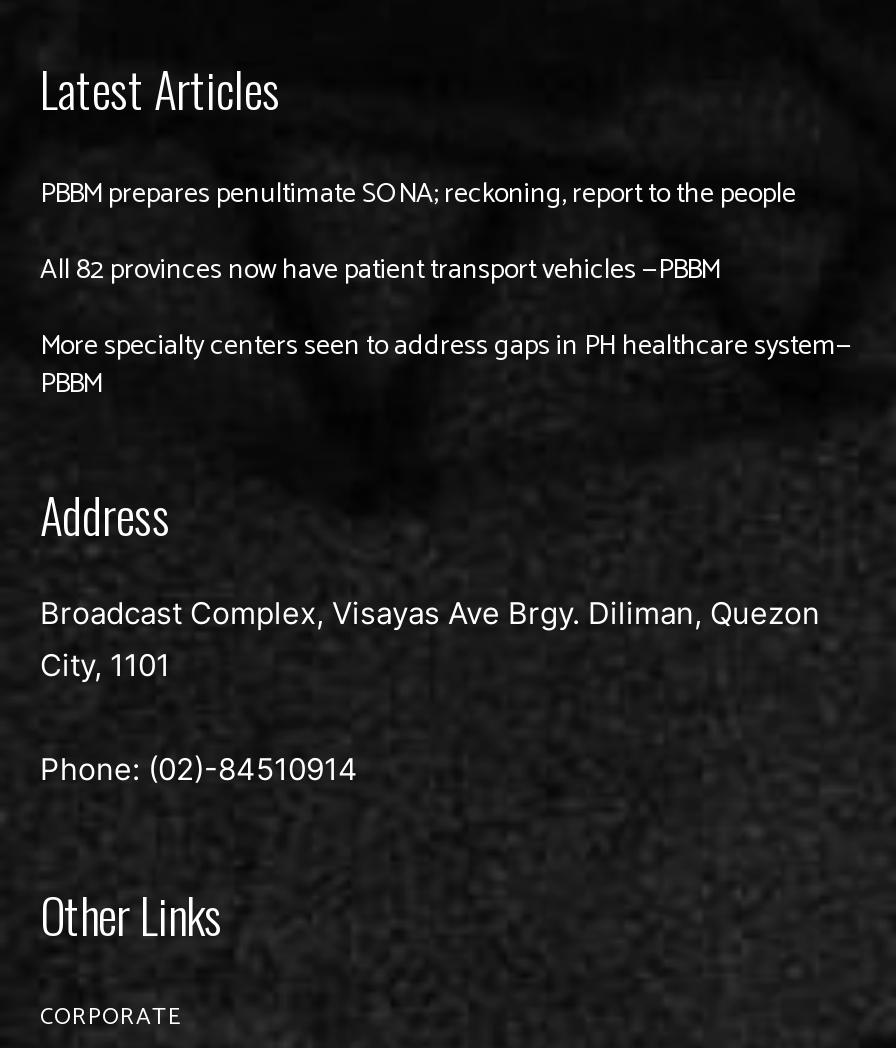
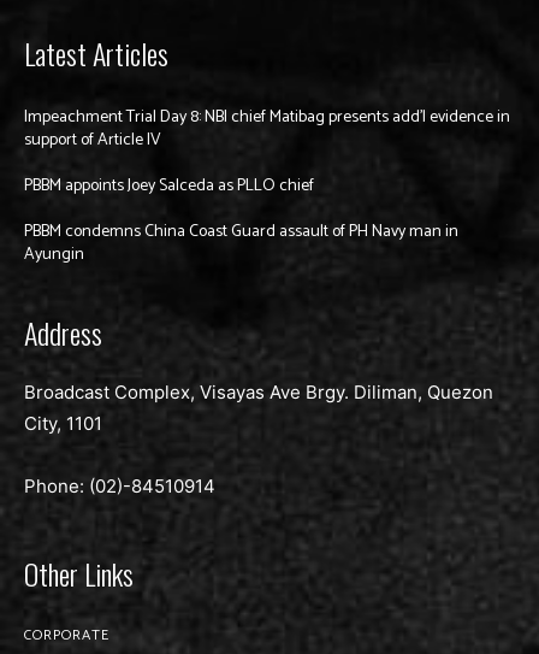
- PBBM prepares penultimate SONA; reckoning, report to the people
+ Impeachment Trial Day 8: NBI chief Matibag presents add’l evidence in
+ support of Article IV

- All 82 provinces now have patient transport vehicles —PBBM
+ PBBM appoints Joey Salceda as PLLO chief

- More specialty centers seen to address gaps in PH healthcare system—
- PBBM
+ PBBM condemns China Coast Guard assault of PH Navy man in
+ Ayungin
